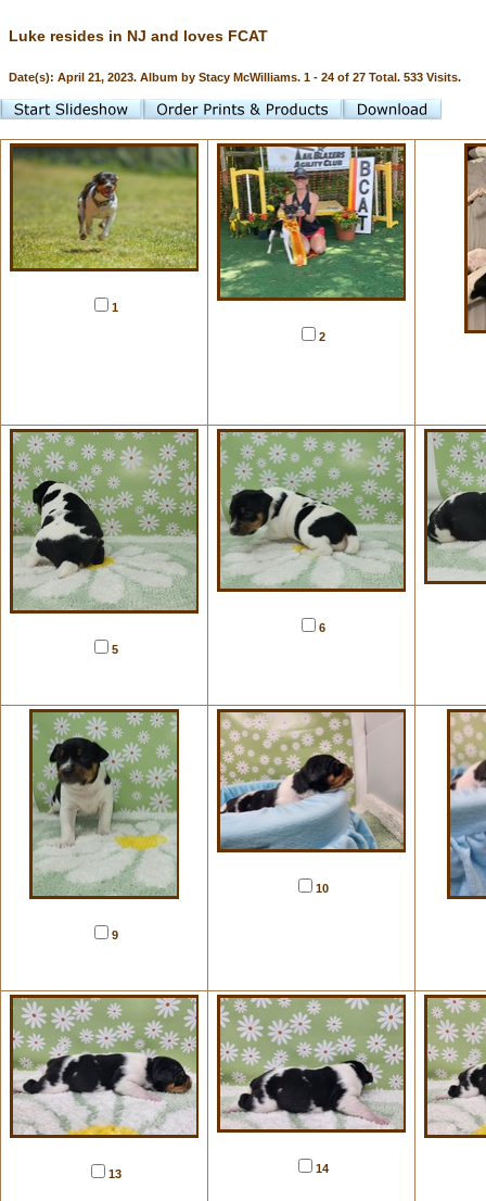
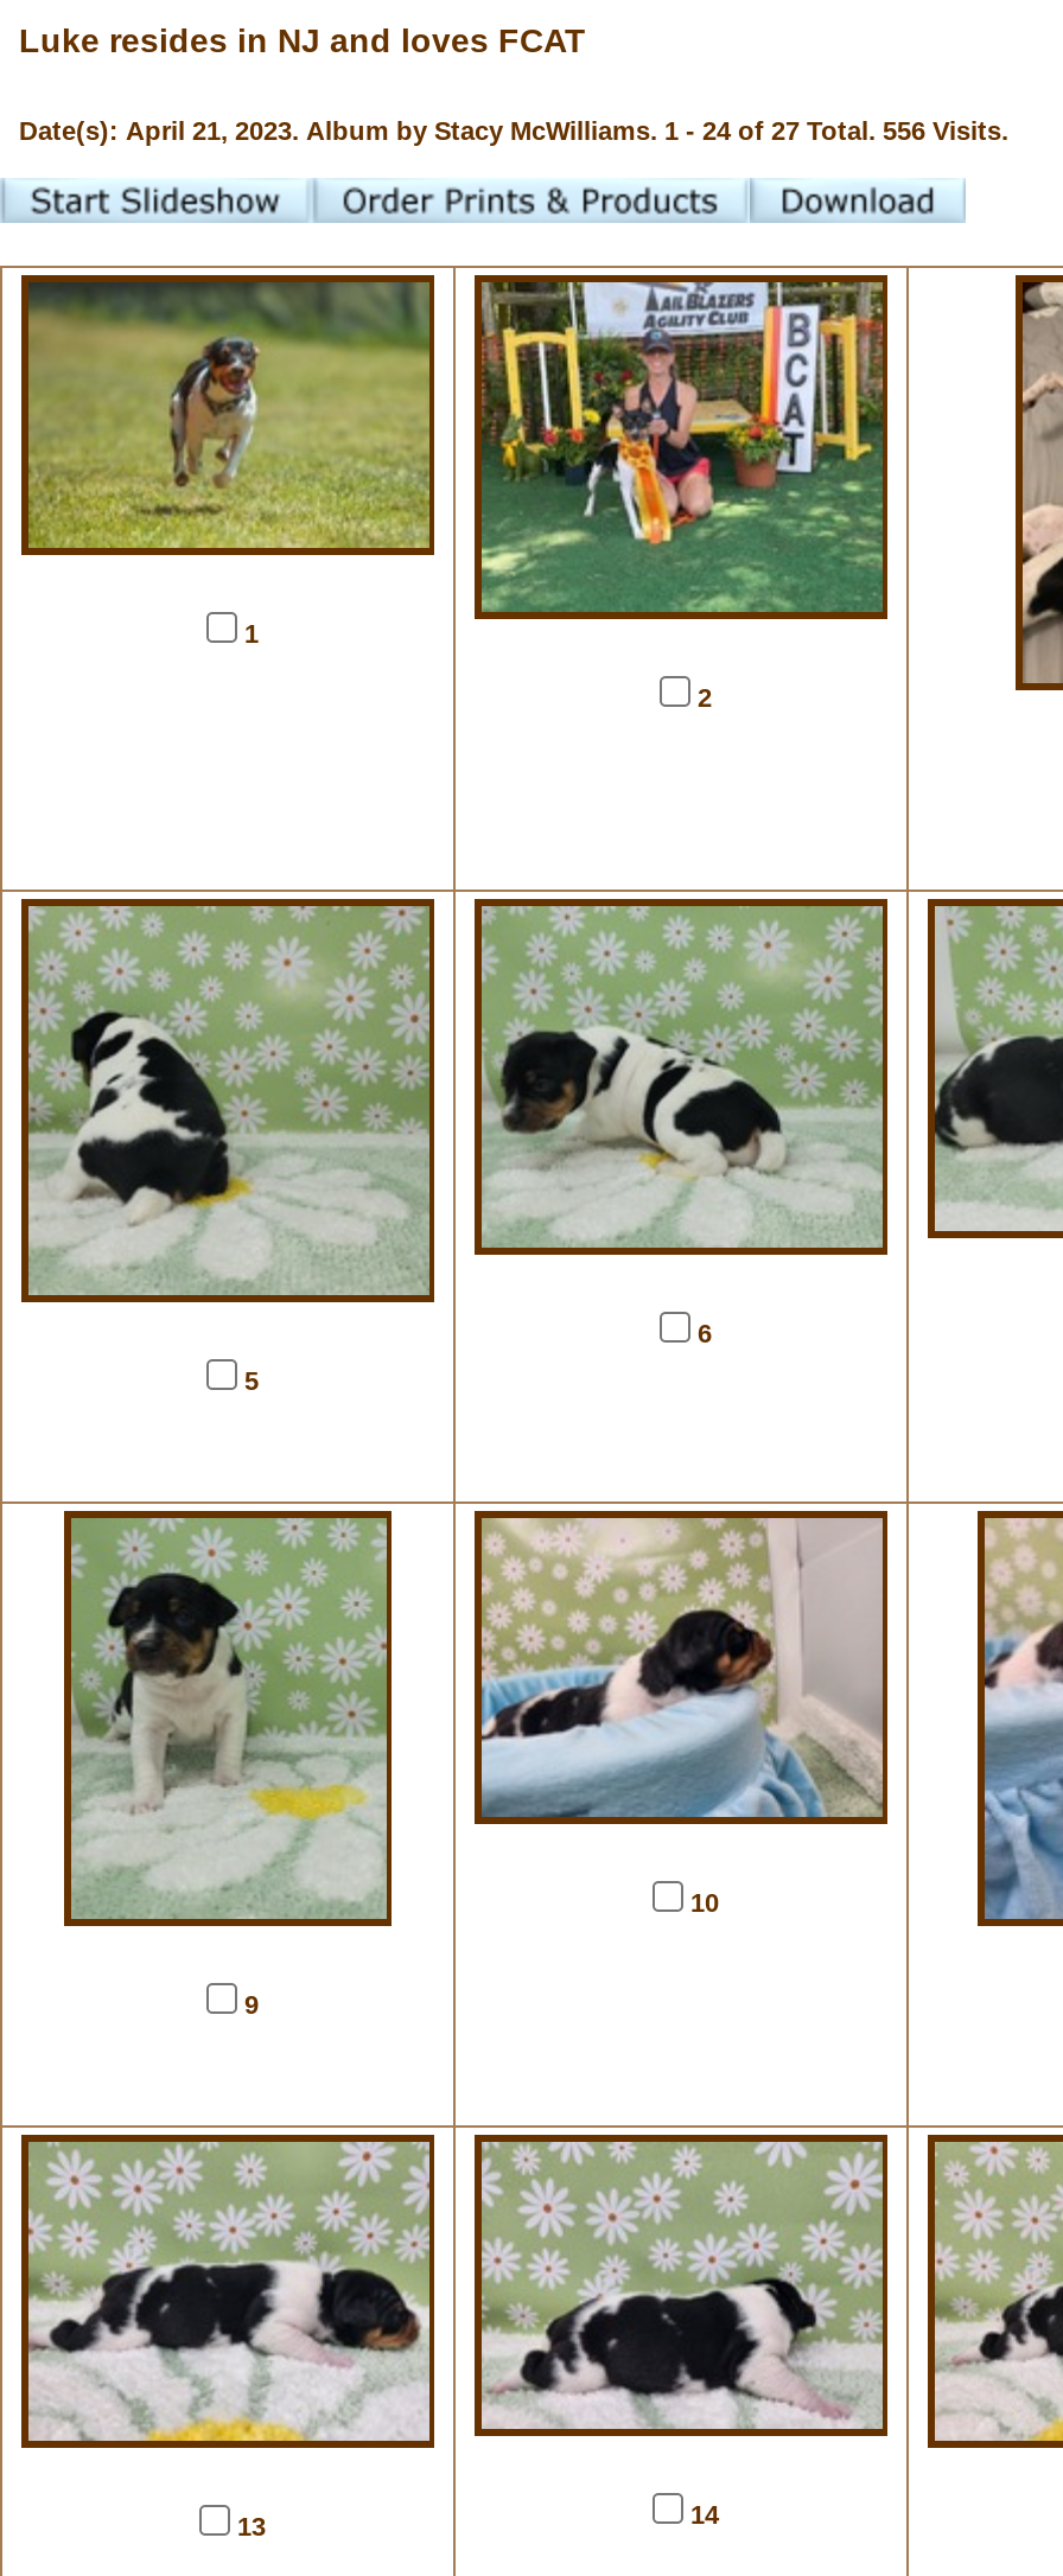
- Date(s): April 21, 2023. Album by Stacy McWilliams. 1 - 24 of 27 Total. 533 Visits.
+ Date(s): April 21, 2023. Album by Stacy McWilliams. 1 - 24 of 27 Total. 556 Visits.
